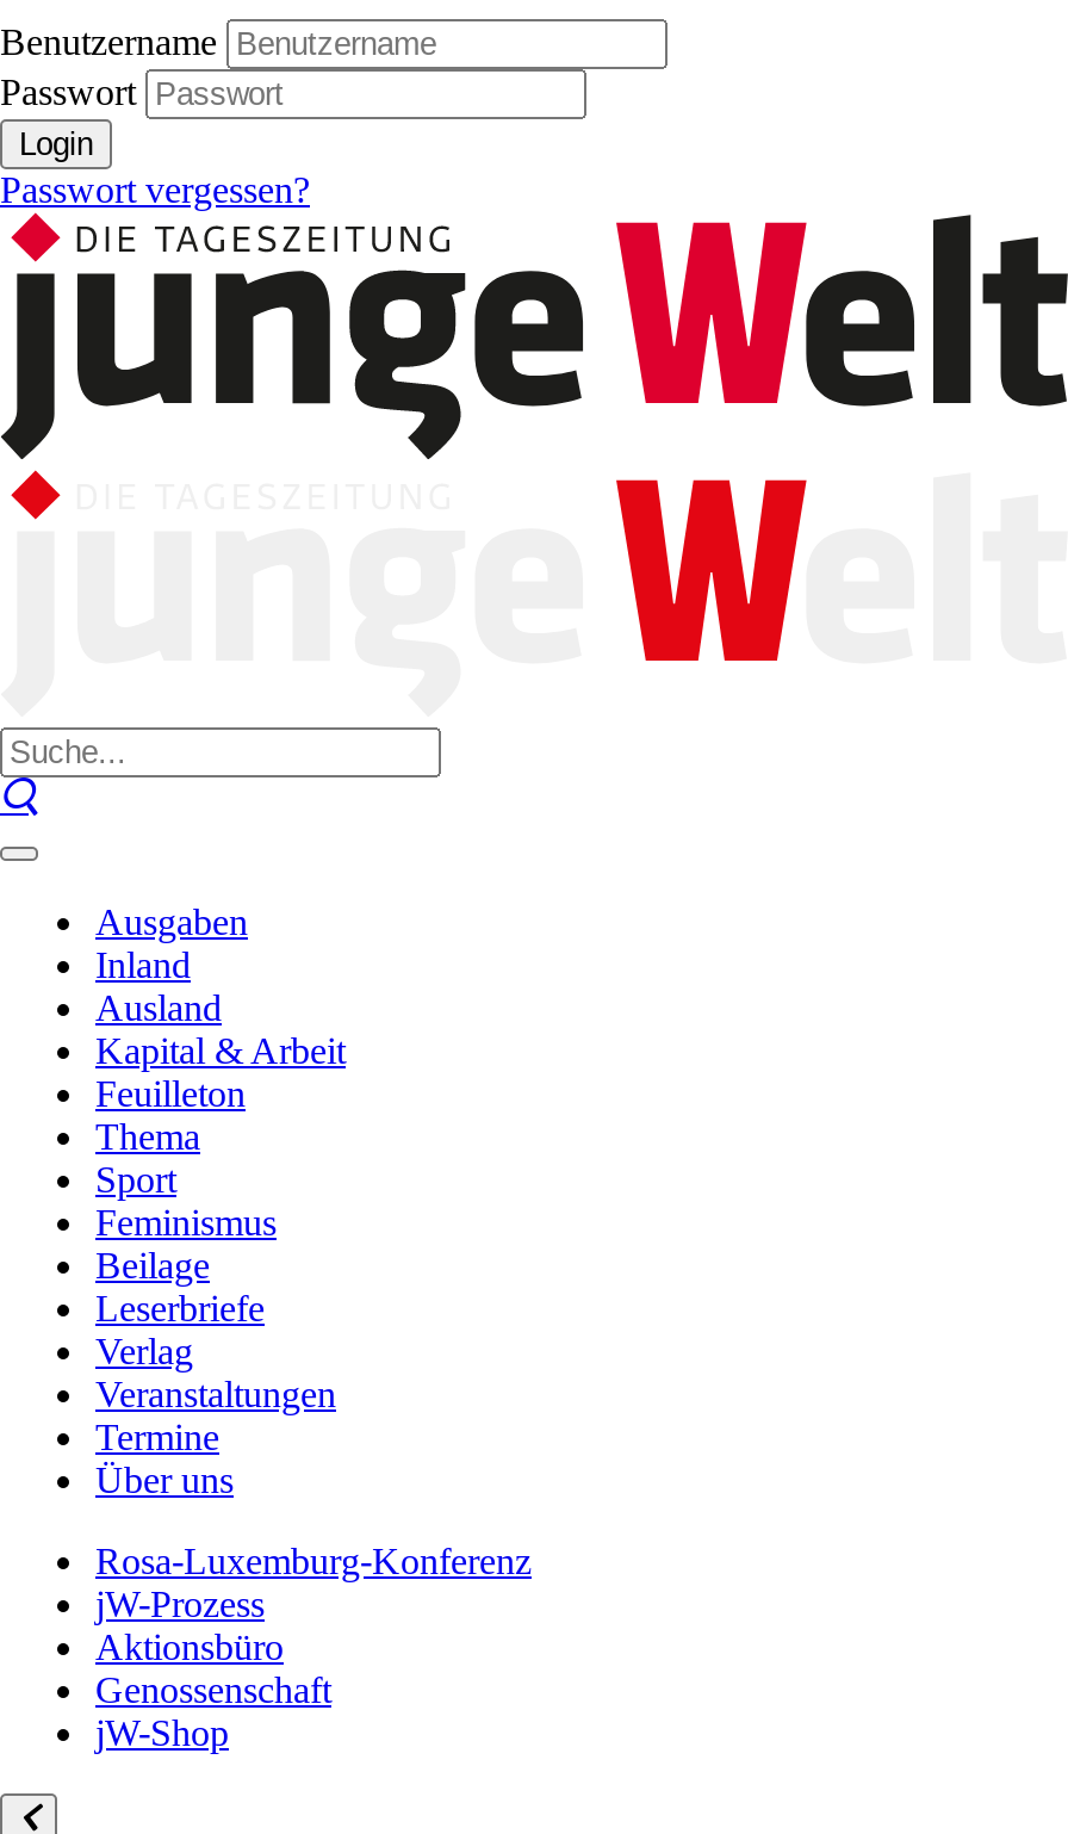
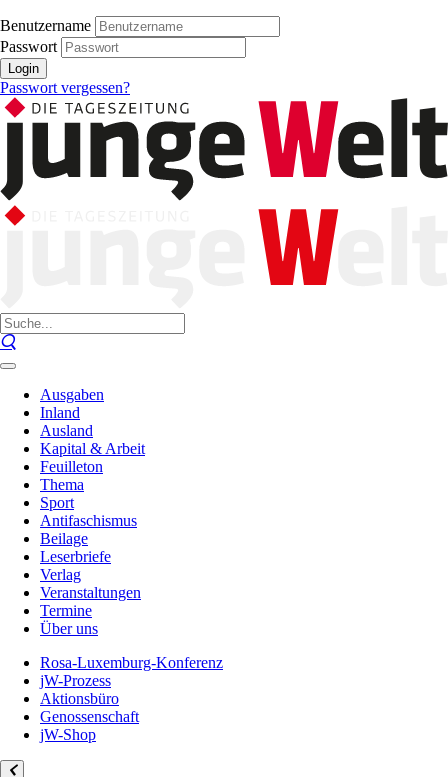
- Feminismus
+ Antifaschismus
